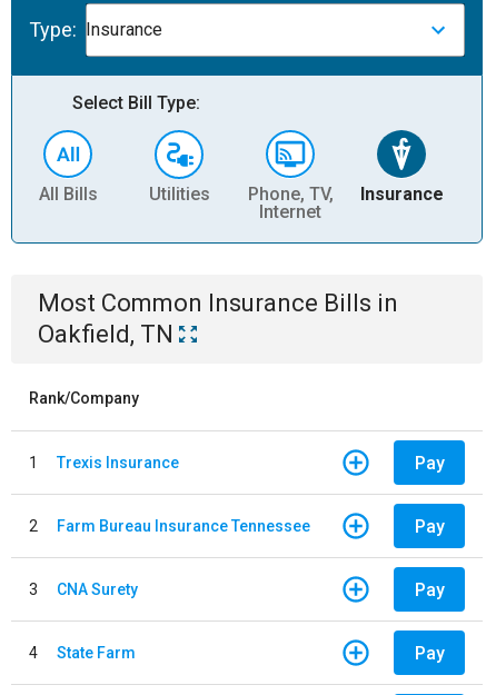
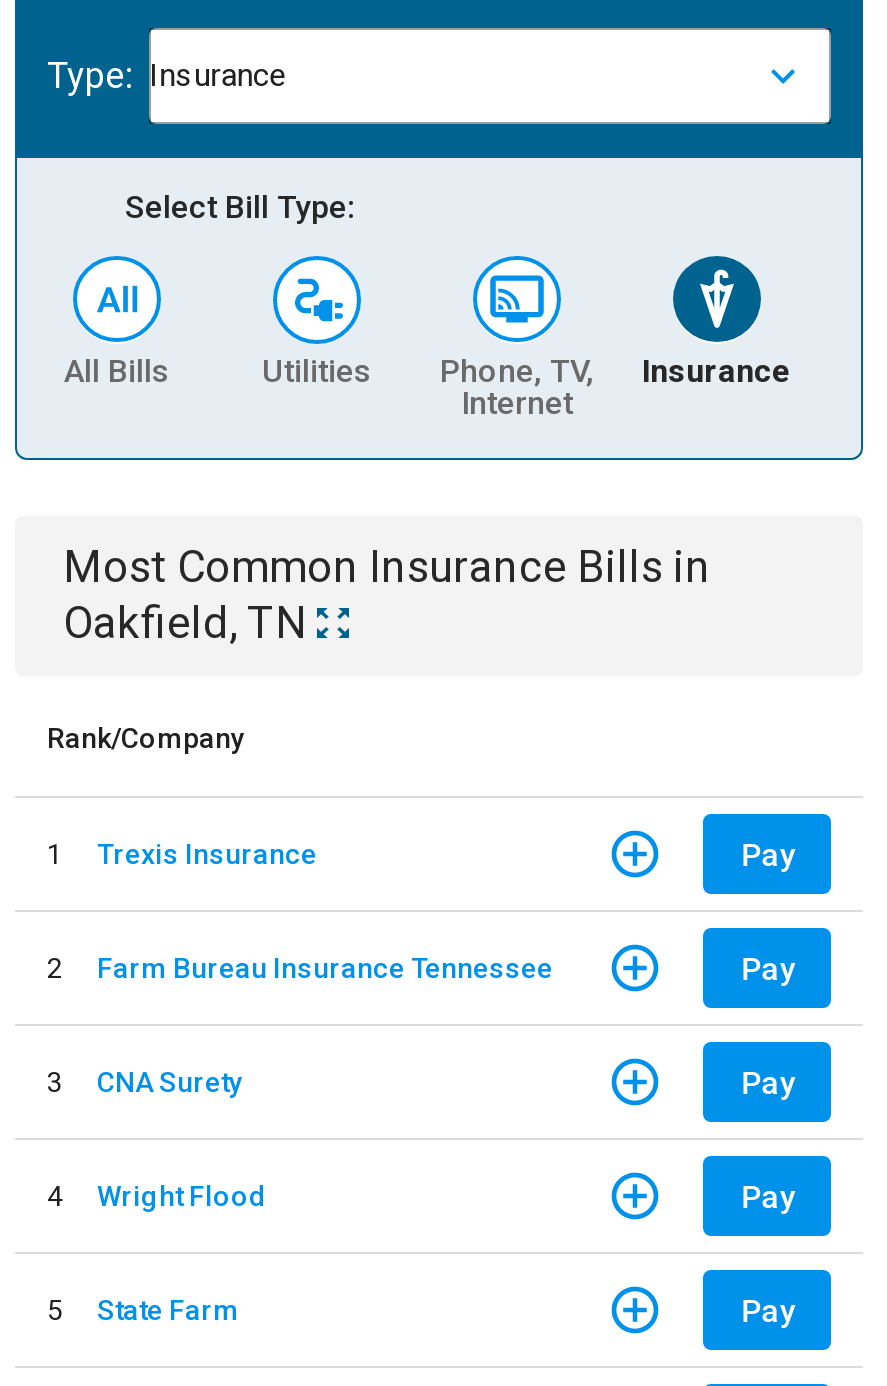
+ Wright Flood
+ Pay
+ 5
